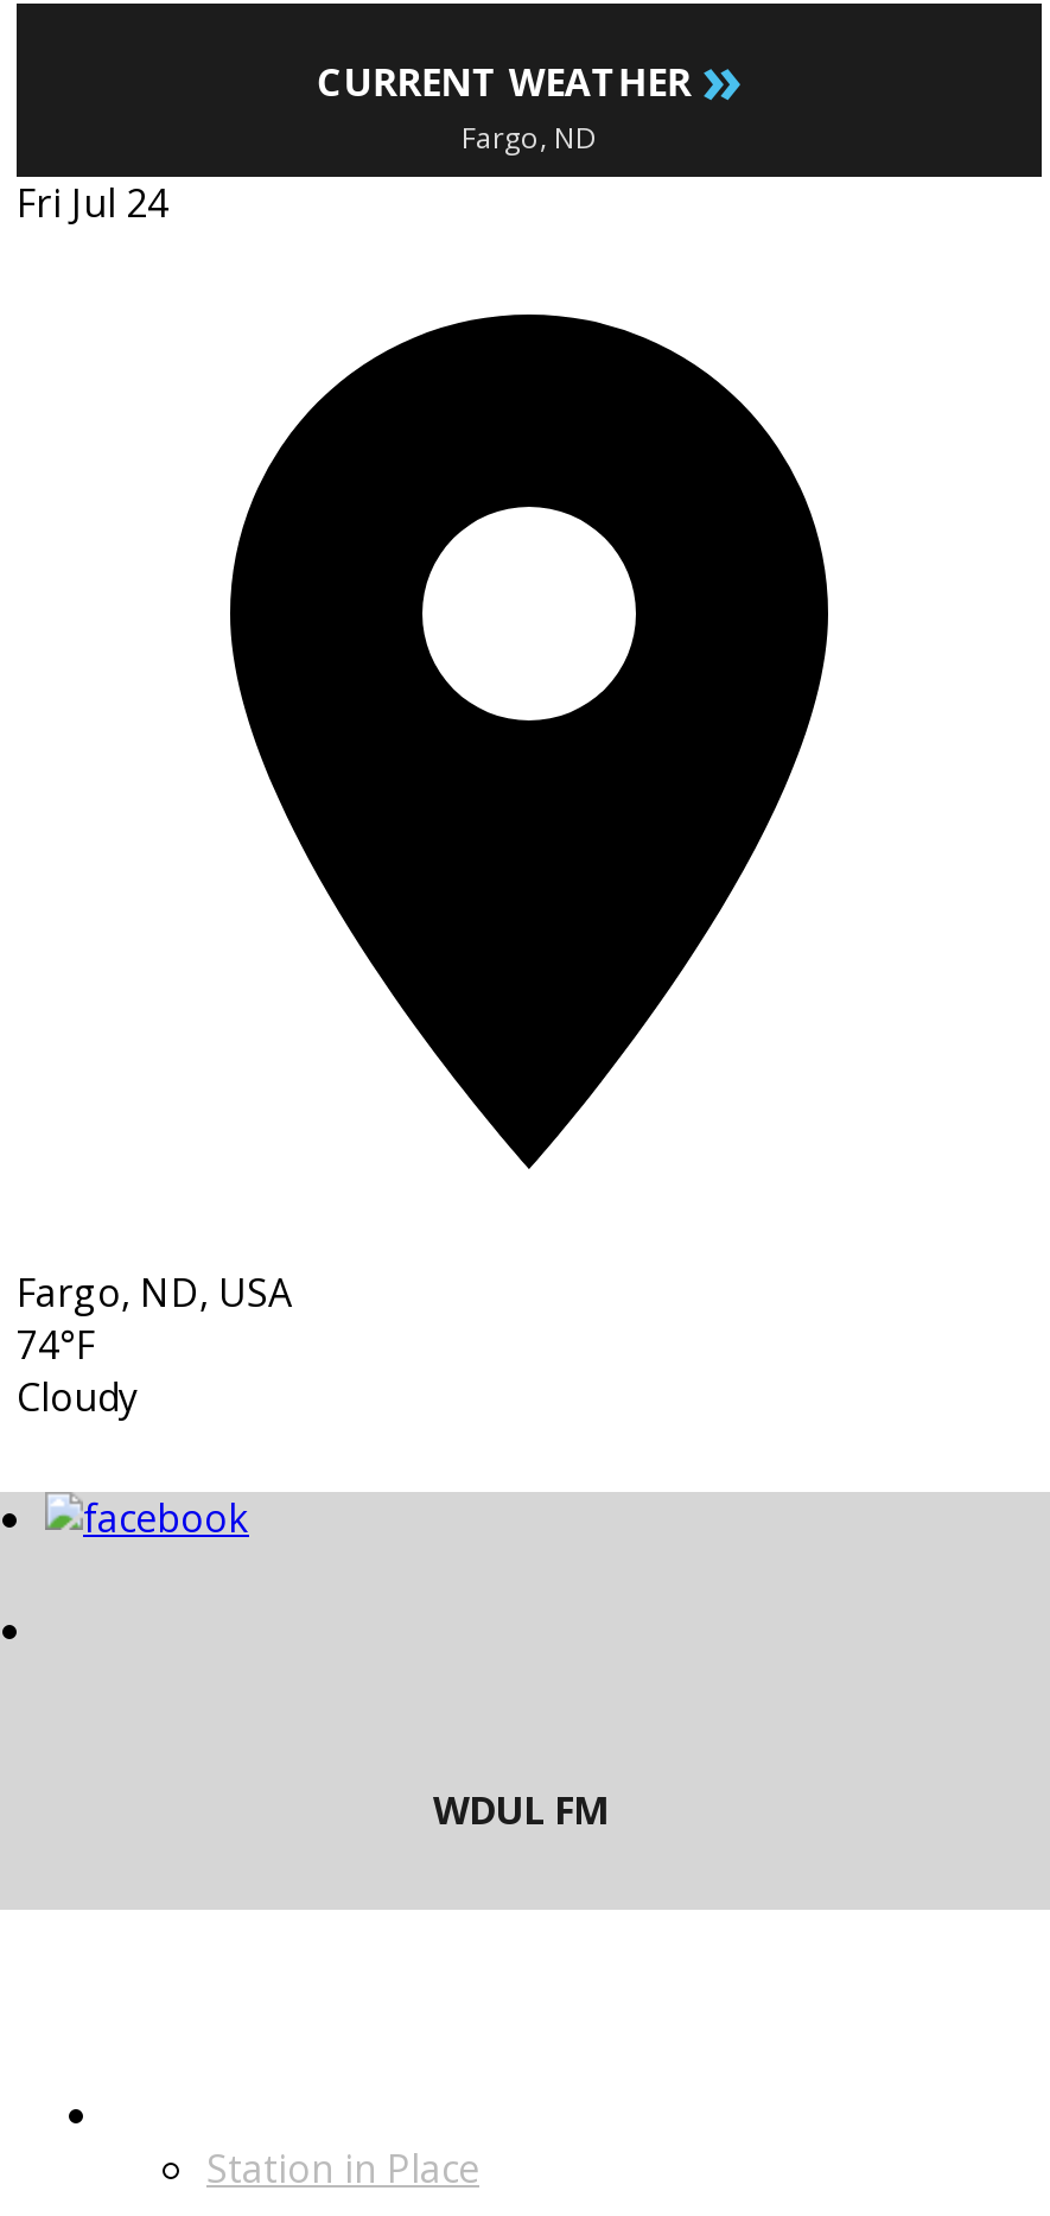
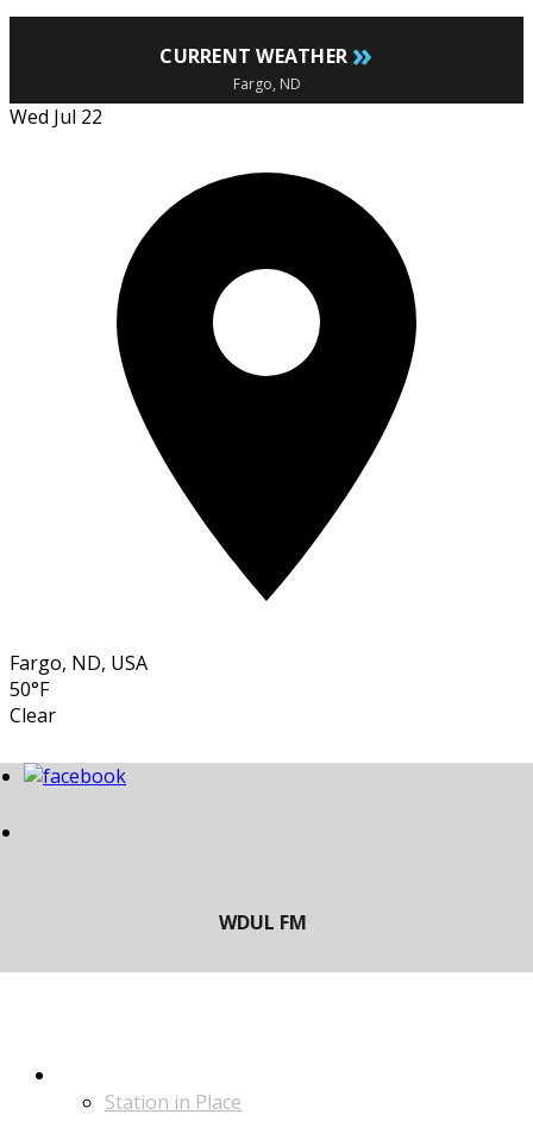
- Fri Jul 24
+ Wed Jul 22

- 74°F
- Cloudy
+ 50°F
+ Clear
